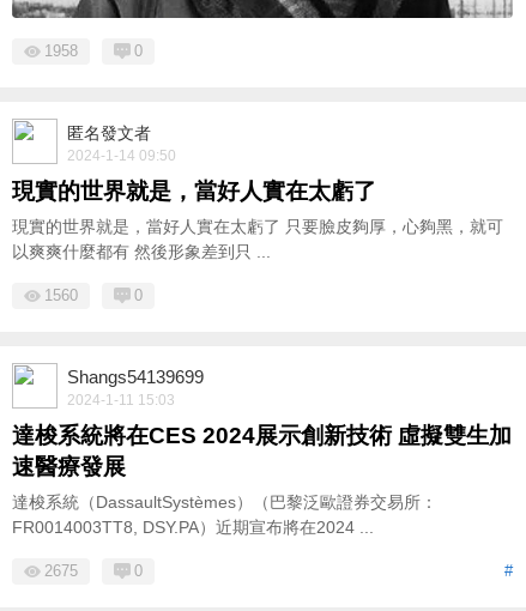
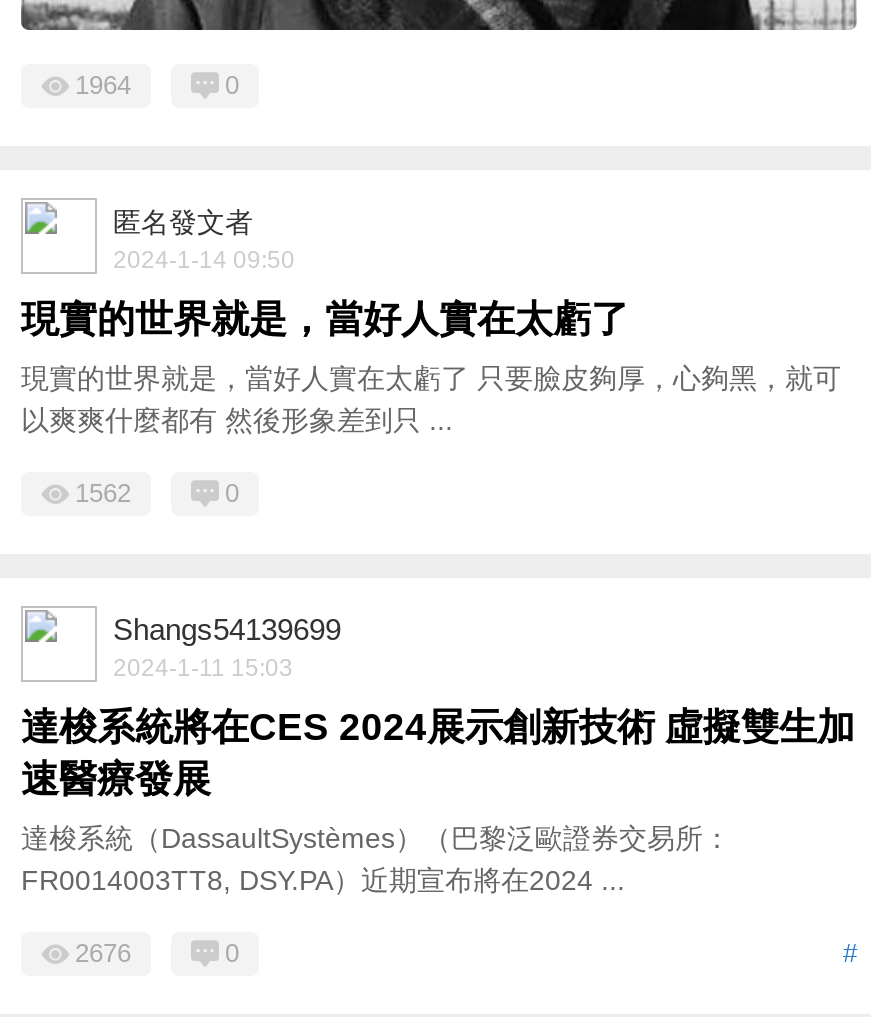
- 1958
+ 1964

- 1560
+ 1562

- 2675
+ 2676
